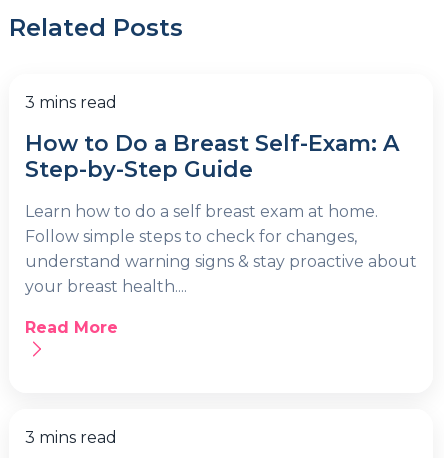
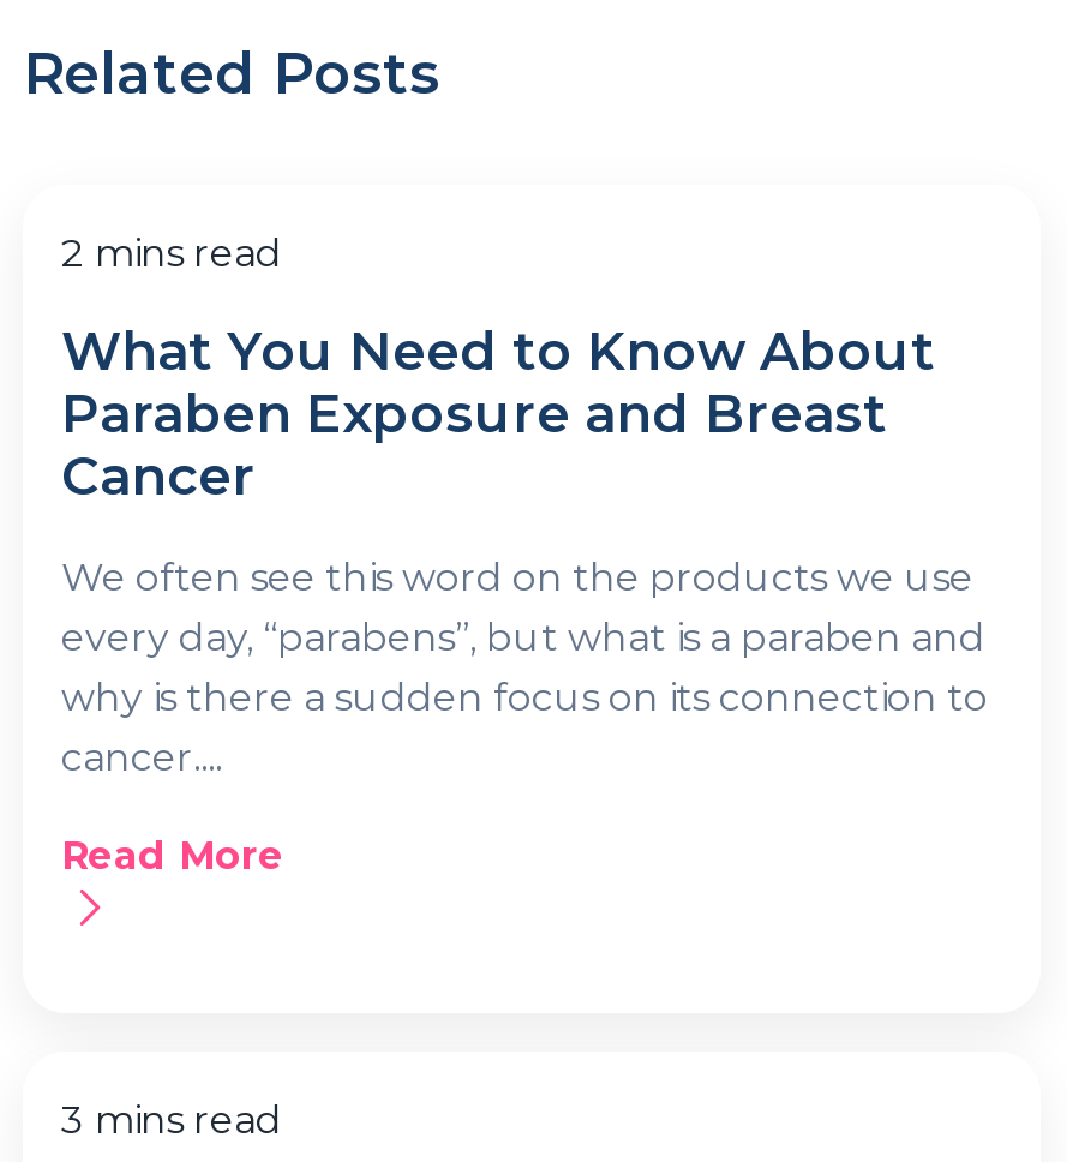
- 3 mins read
+ 2 mins read

- How to Do a Breast Self-Exam: A
- Step-by-Step Guide
+ What You Need to Know About
+ Paraben Exposure and Breast
+ Cancer

- Learn how to do a self breast exam at home.
- Follow simple steps to check for changes,
- understand warning signs & stay proactive about
- your breast health....
+ We often see this word on the products we use
+ every day, “parabens”, but what is a paraben and
+ why is there a sudden focus on its connection to
+ cancer....
